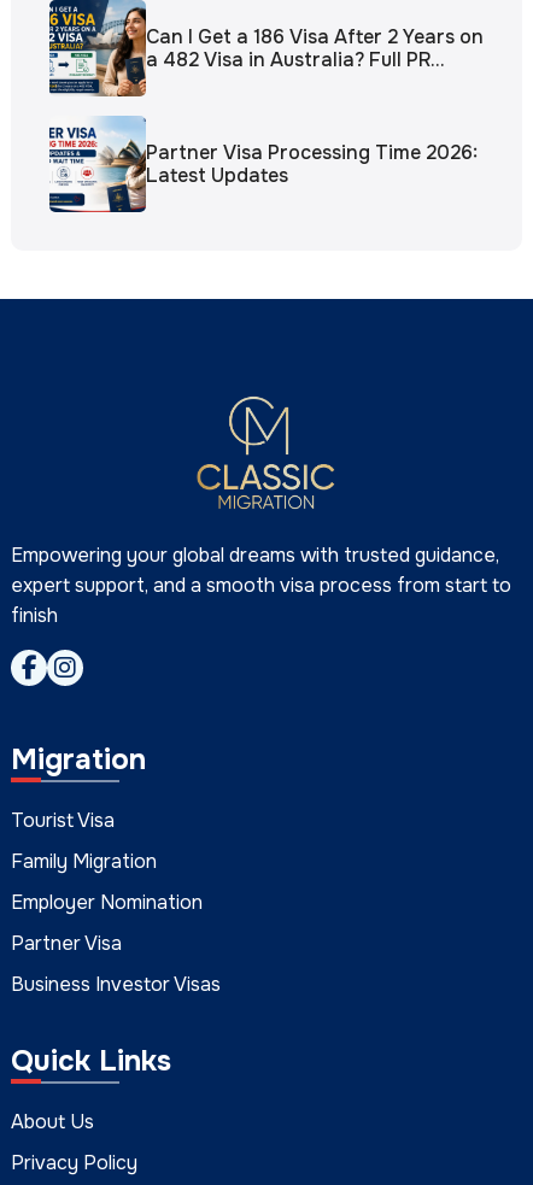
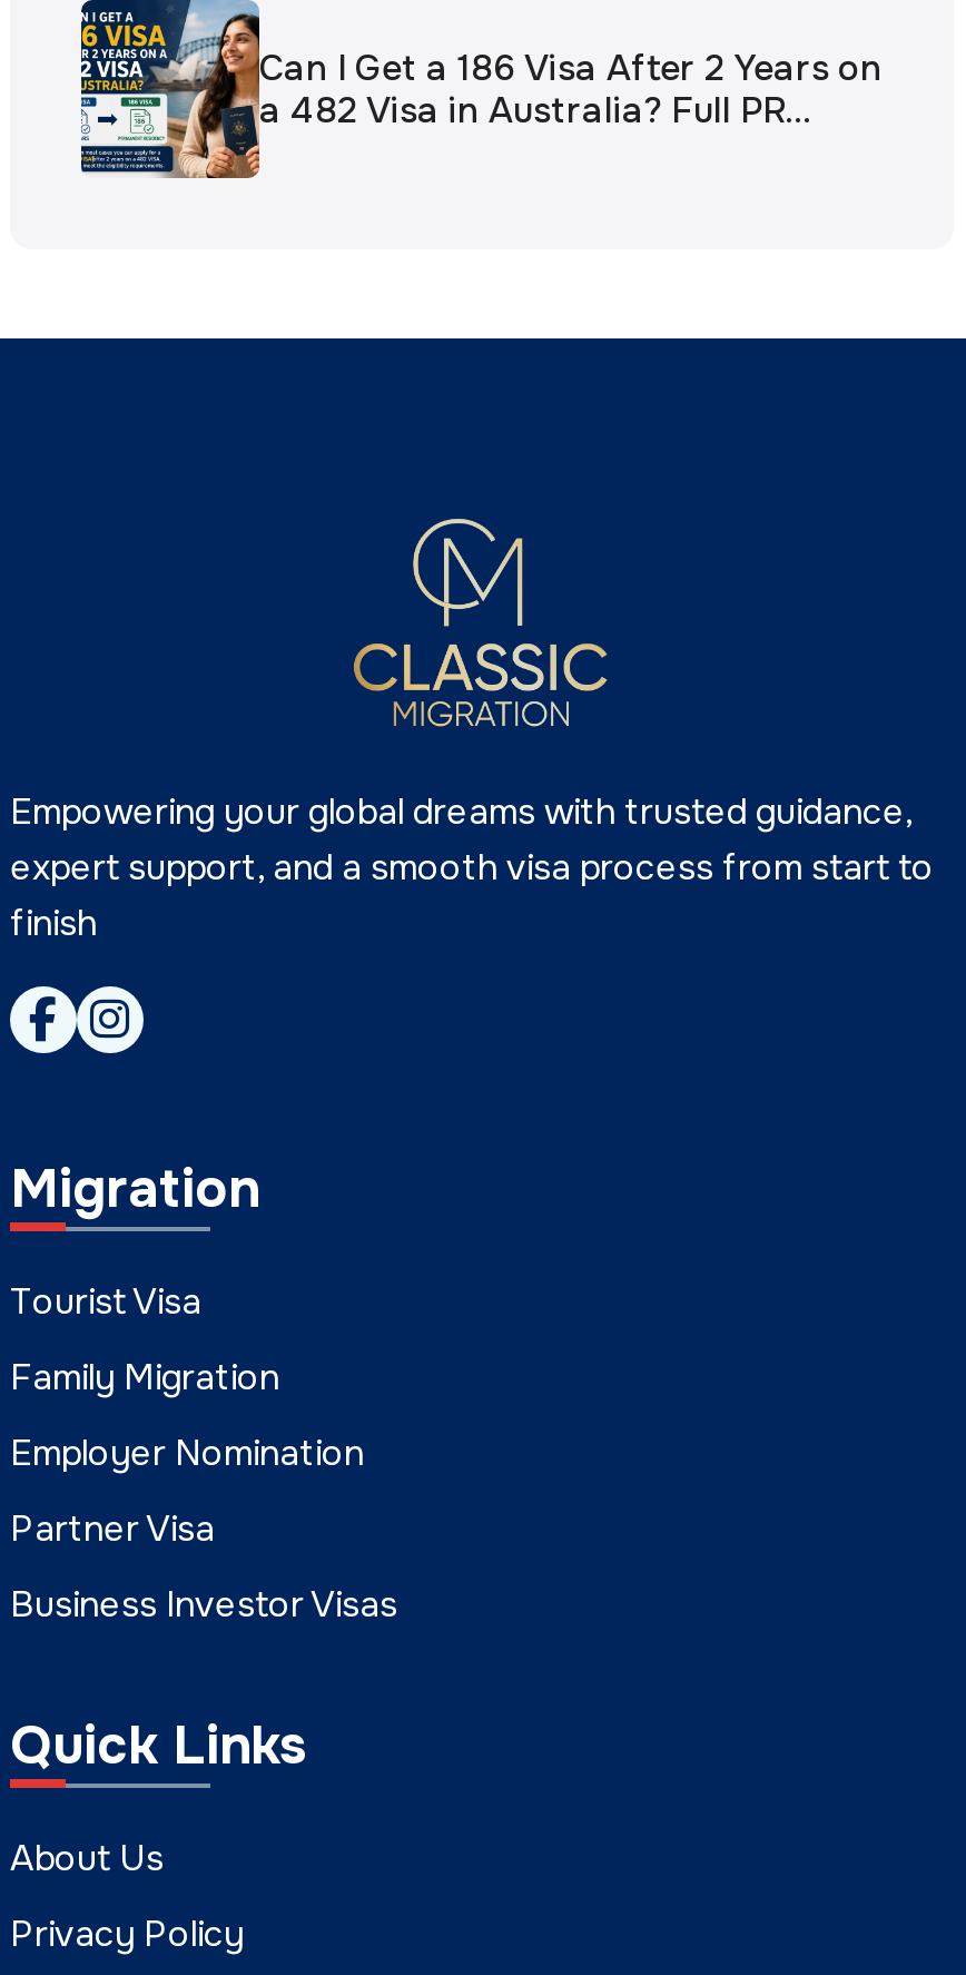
- [image]
- Partner Visa Processing Time 2026:
- Latest Updates
